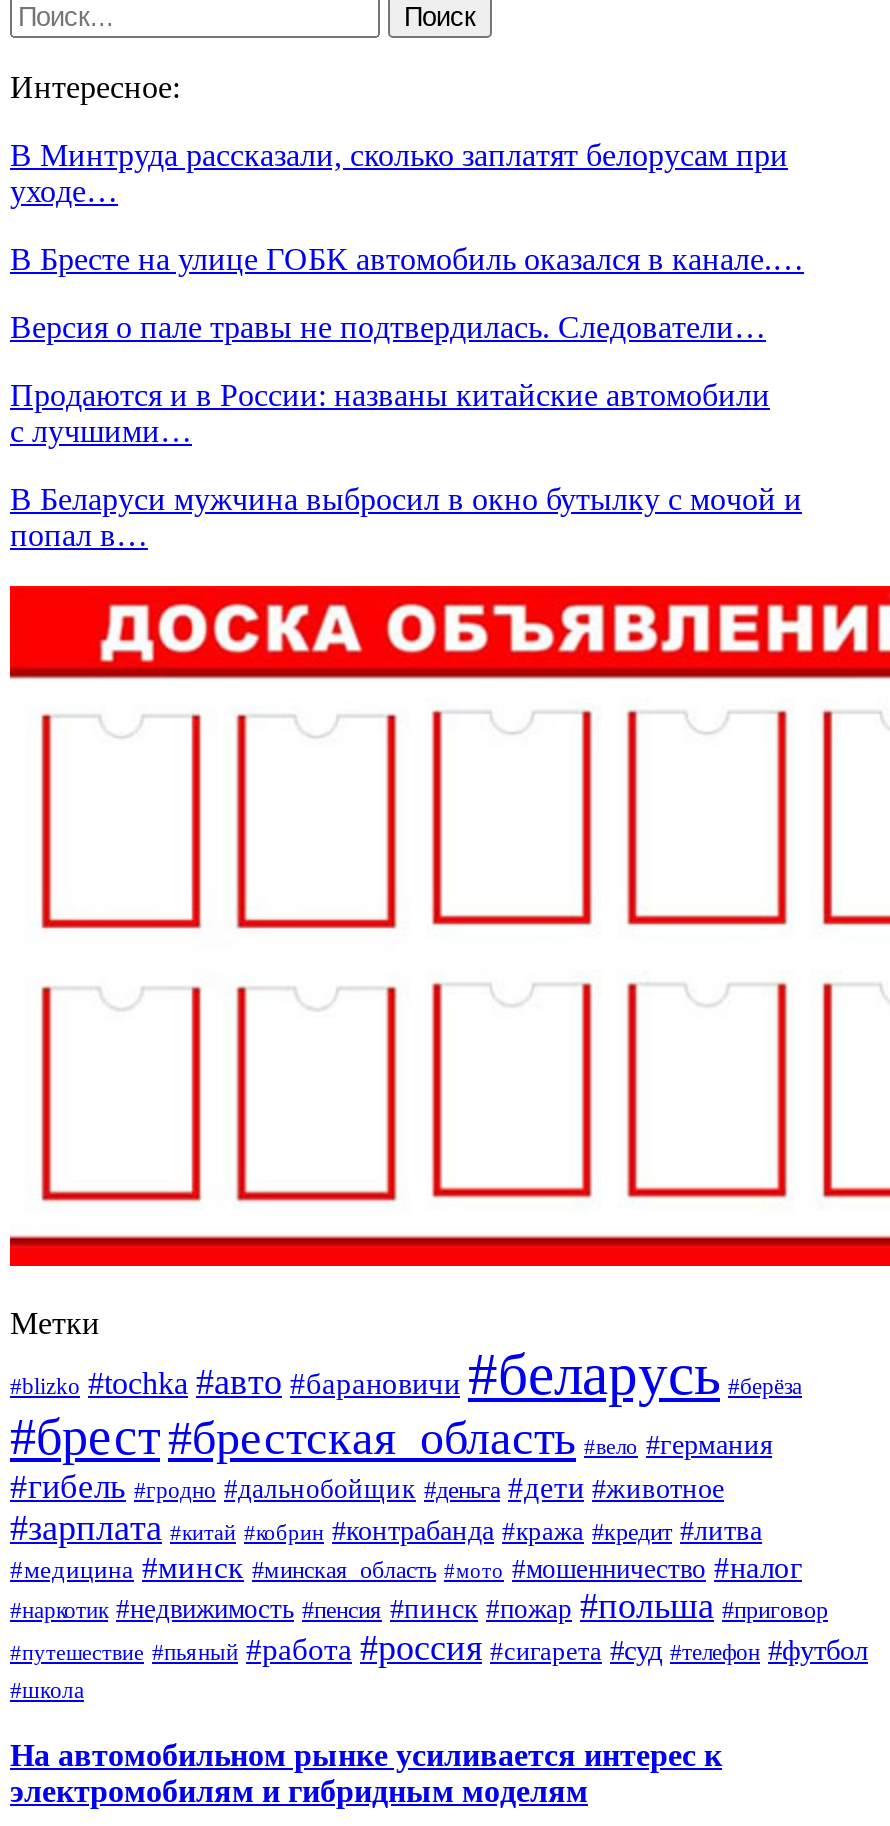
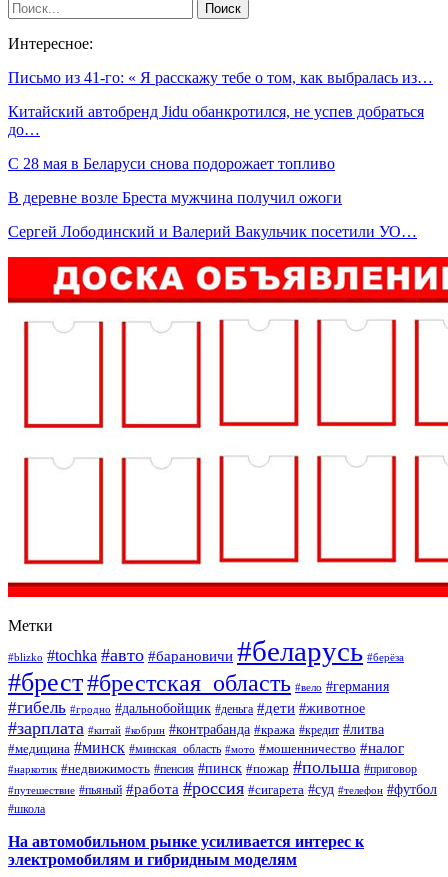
- В Минтруда рассказали, сколько заплатят белорусам при
- уходе…
+ Письмо из 41-го: « Я расскажу тебе о том, как выбралась из…

- В Бресте на улице ГОБК автомобиль оказался в канале.…
+ Китайский автобренд Jidu обанкротился, не успев добраться
+ до…

- Версия о пале травы не подтвердилась. Следователи…
+ С 28 мая в Беларуси снова подорожает топливо

- Продаются и в России: названы китайские автомобили
- с лучшими…
+ В деревне возле Бреста мужчина получил ожоги

- В Беларуси мужчина выбросил в окно бутылку с мочой и
- попал в…
+ Сергей Лободинский и Валерий Вакульчик посетили УО…
